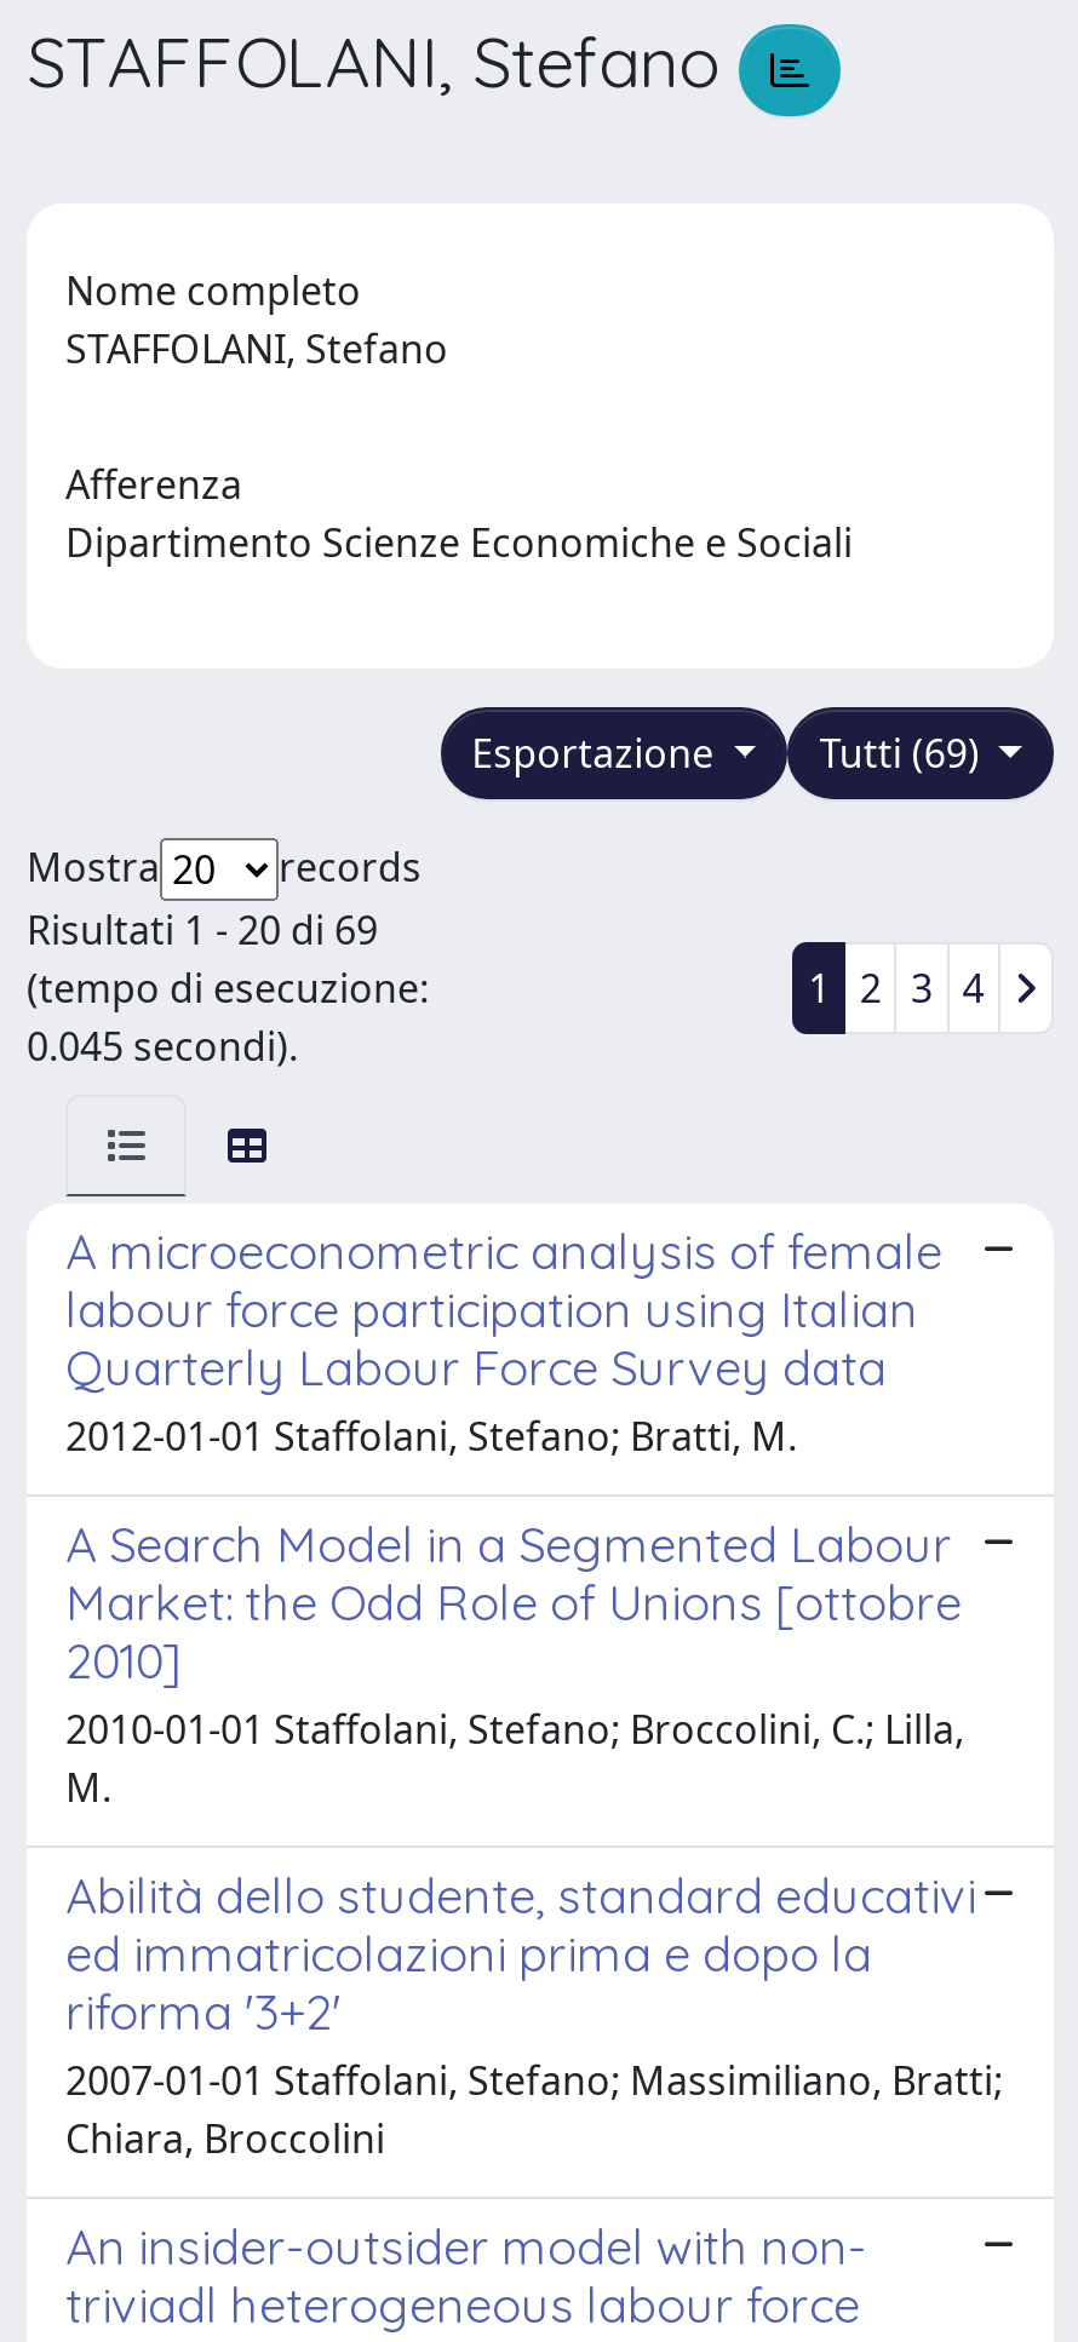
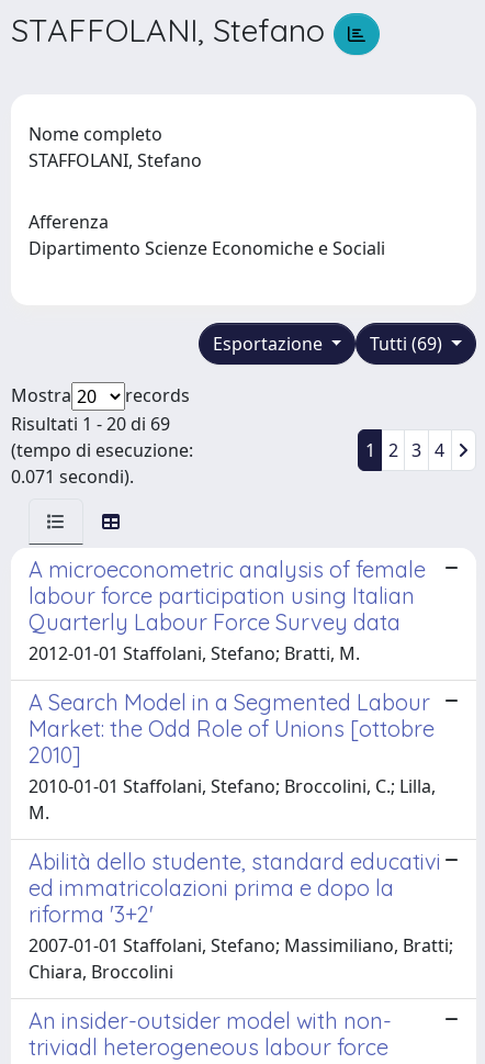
- 0.045 secondi).
+ 0.071 secondi).
